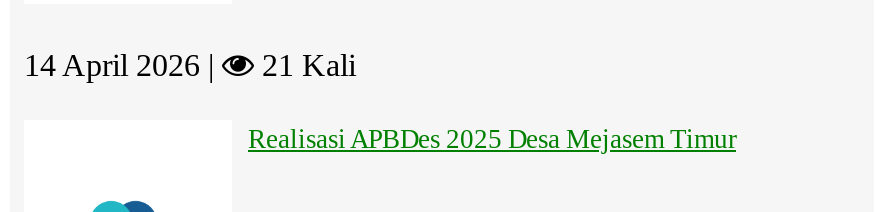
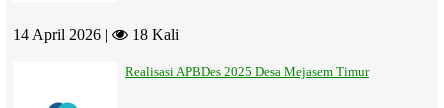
- 21 Kali
+ 18 Kali
